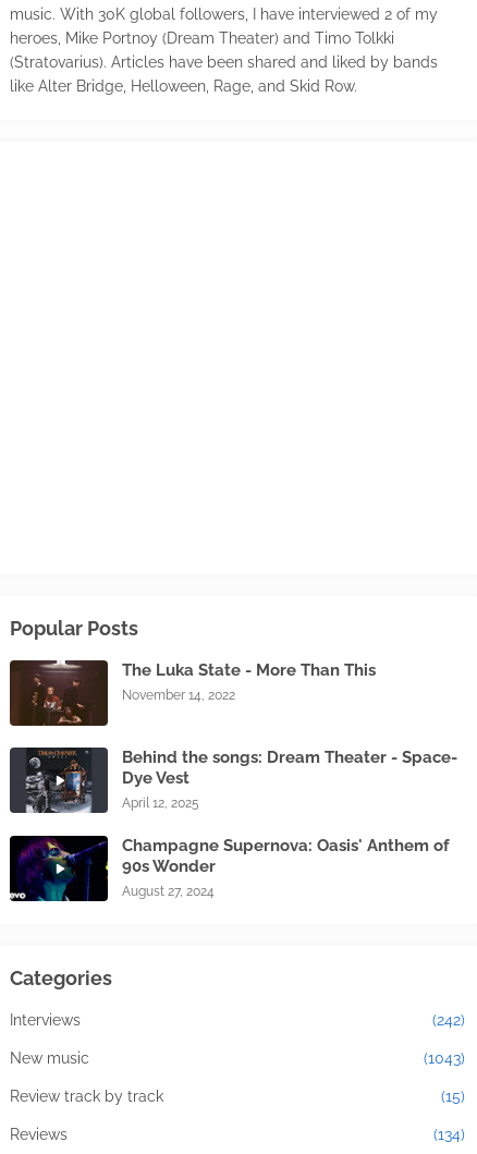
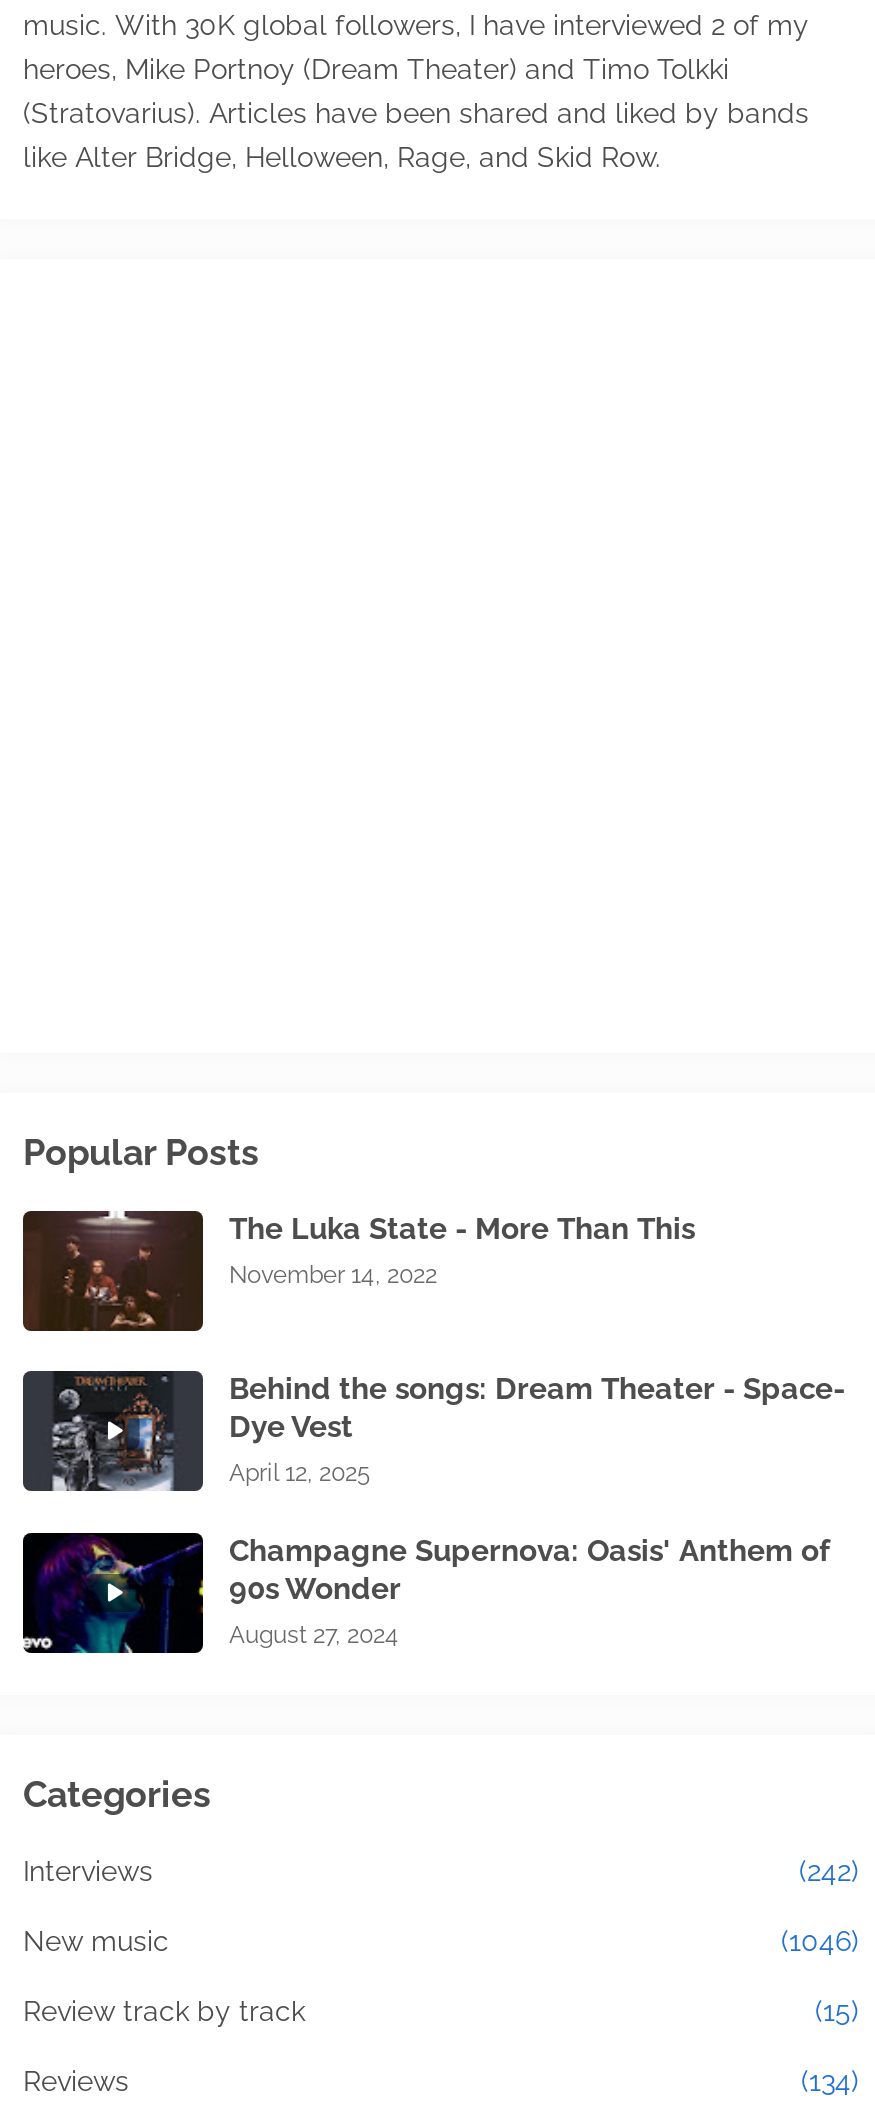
- (1043)
+ (1046)
